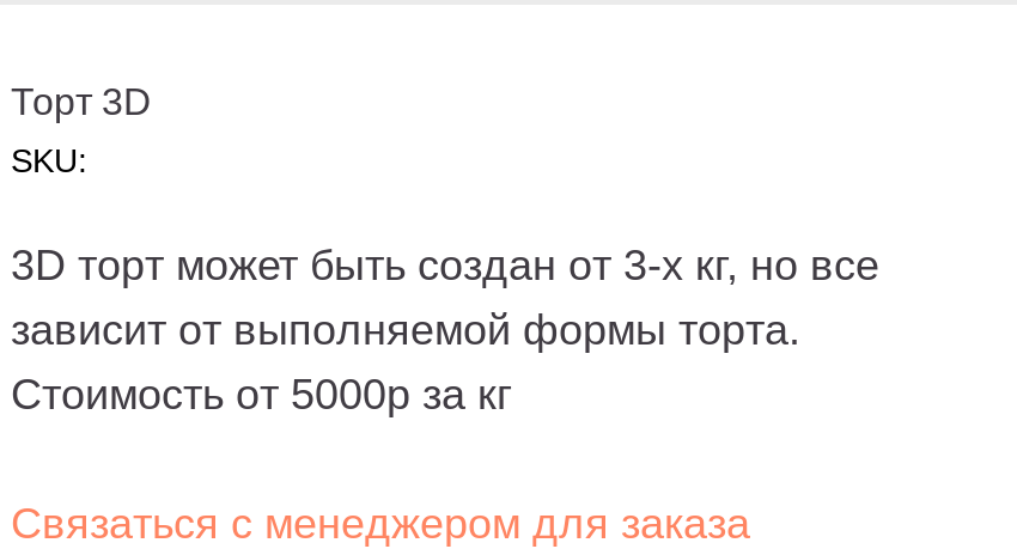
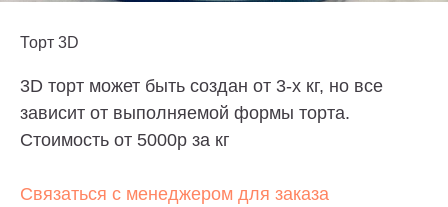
- SKU:
